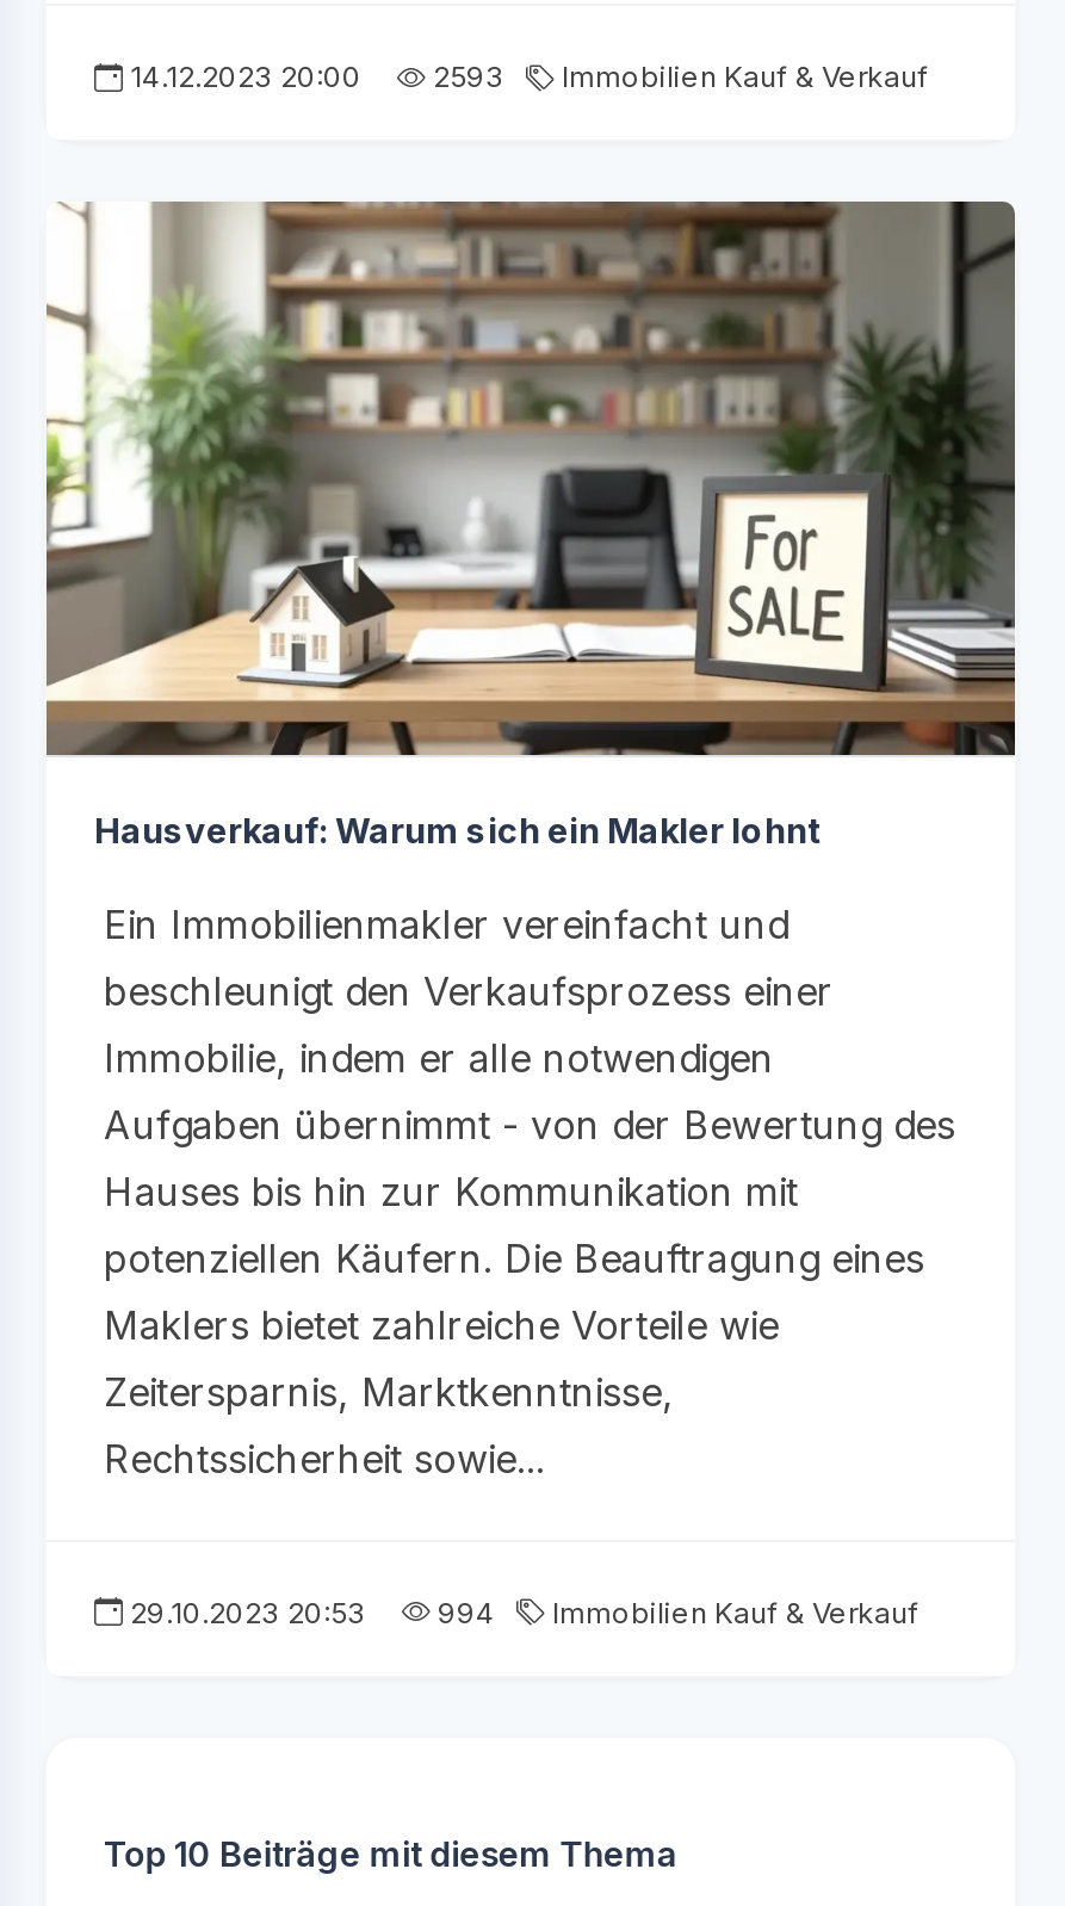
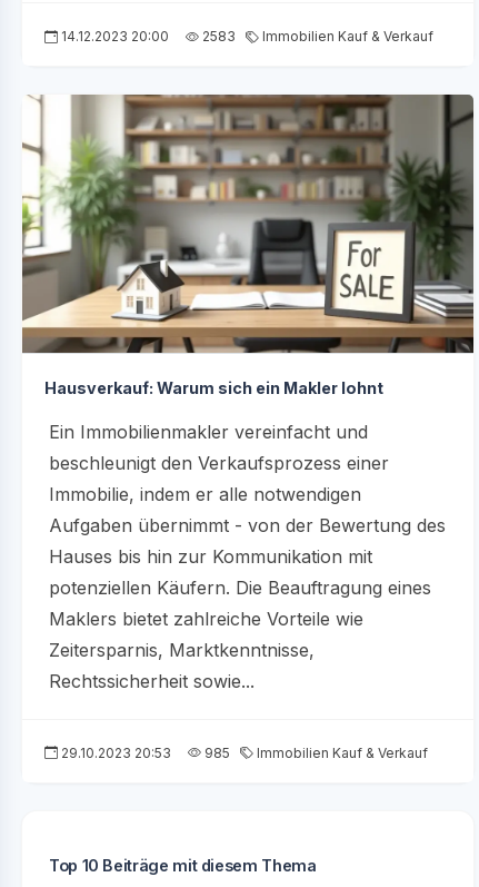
- 14.12.2023 20:00 2593 Immobilien Kauf & Verkauf
+ 14.12.2023 20:00 2583 Immobilien Kauf & Verkauf

- 29.10.2023 20:53 994 Immobilien Kauf & Verkauf
+ 29.10.2023 20:53 985 Immobilien Kauf & Verkauf
